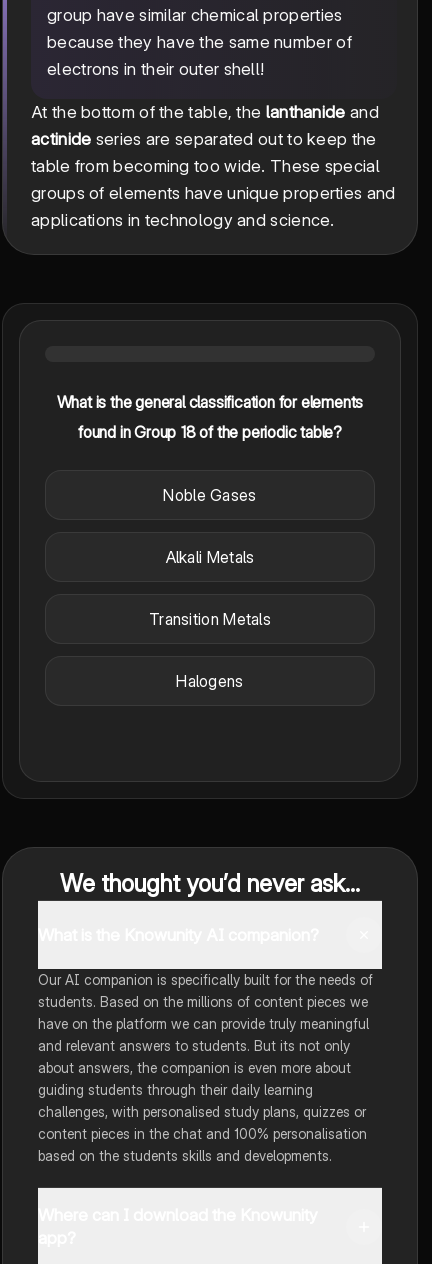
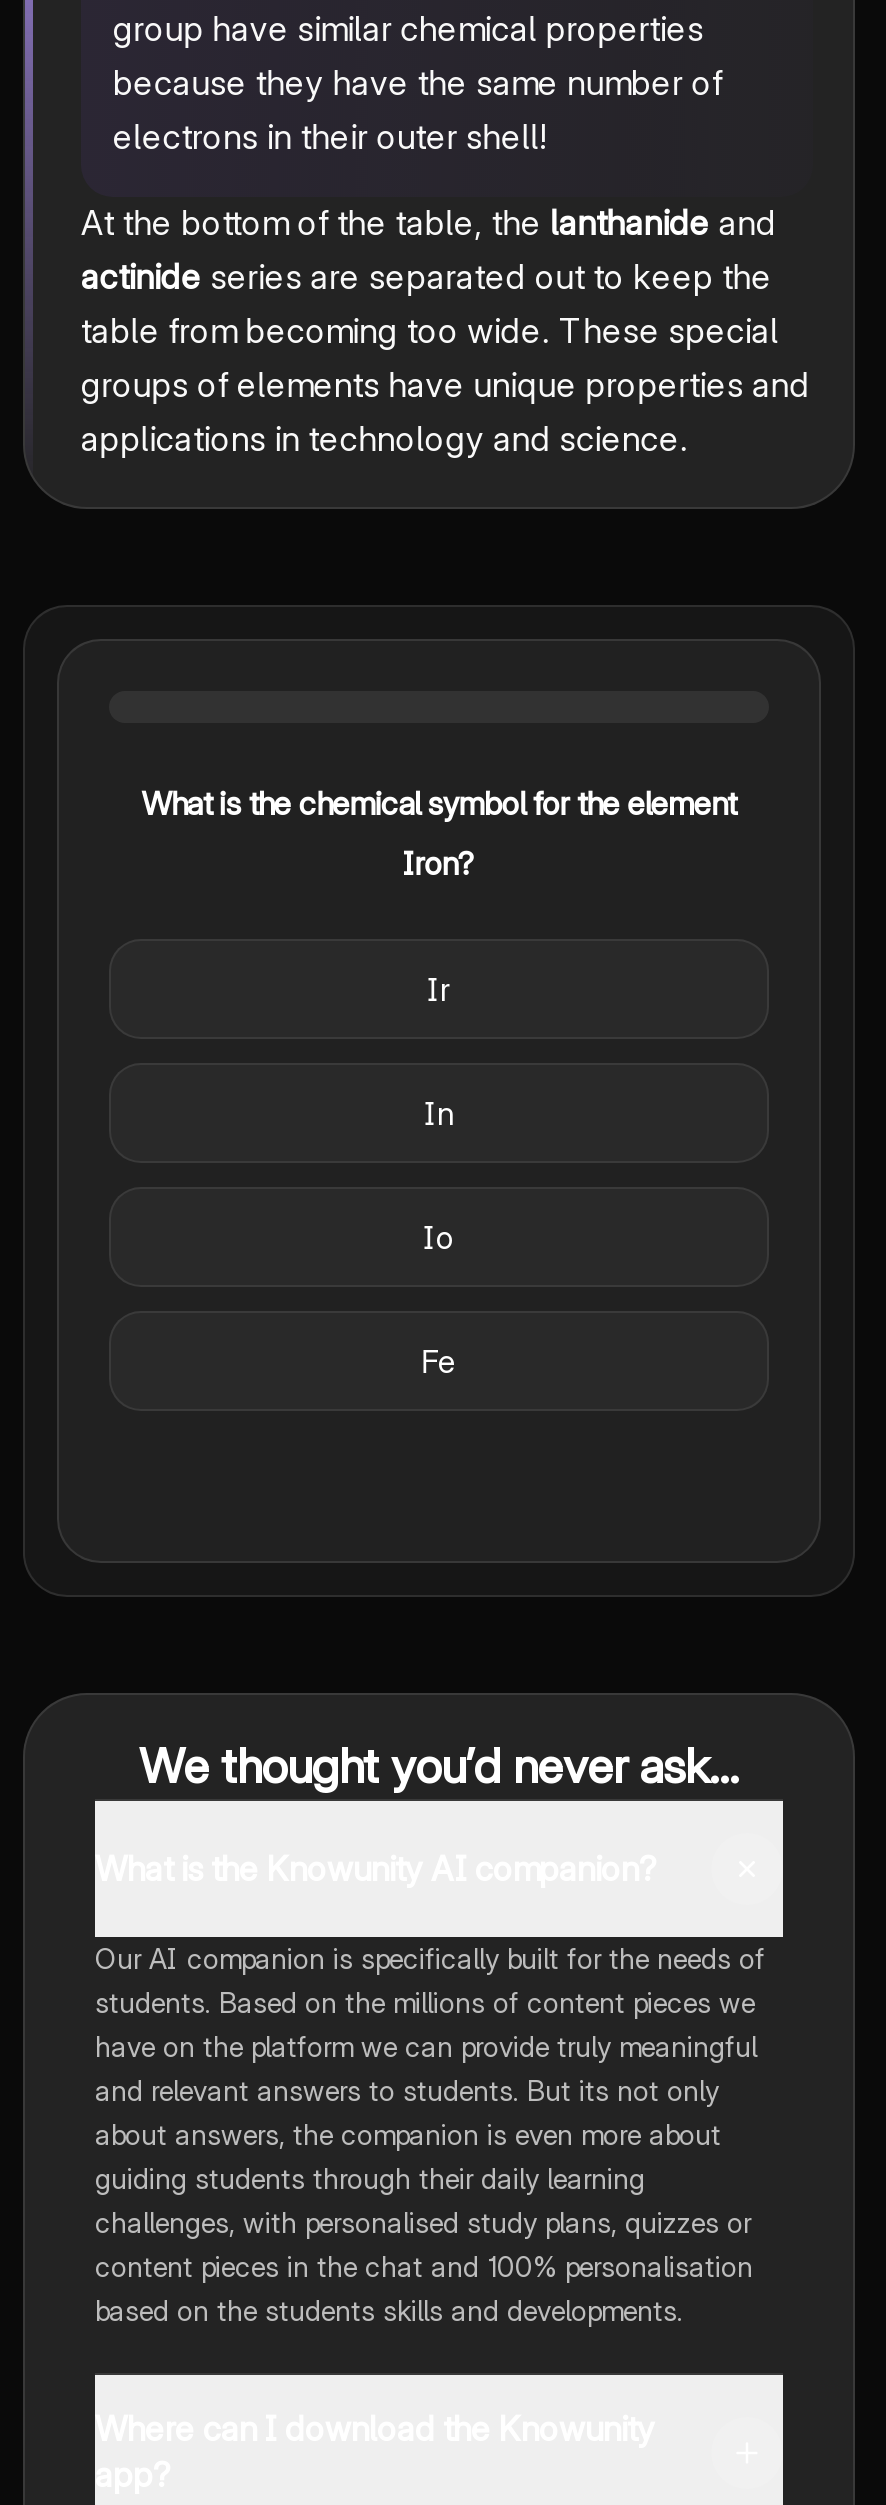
- What is the general classification for elements
+ What is the chemical symbol for the element

- found in Group 18 of the periodic table?
+ Iron?

- Noble Gases
+ Ir

- Alkali Metals
+ In

- Transition Metals
+ Io

- Halogens
+ Fe
